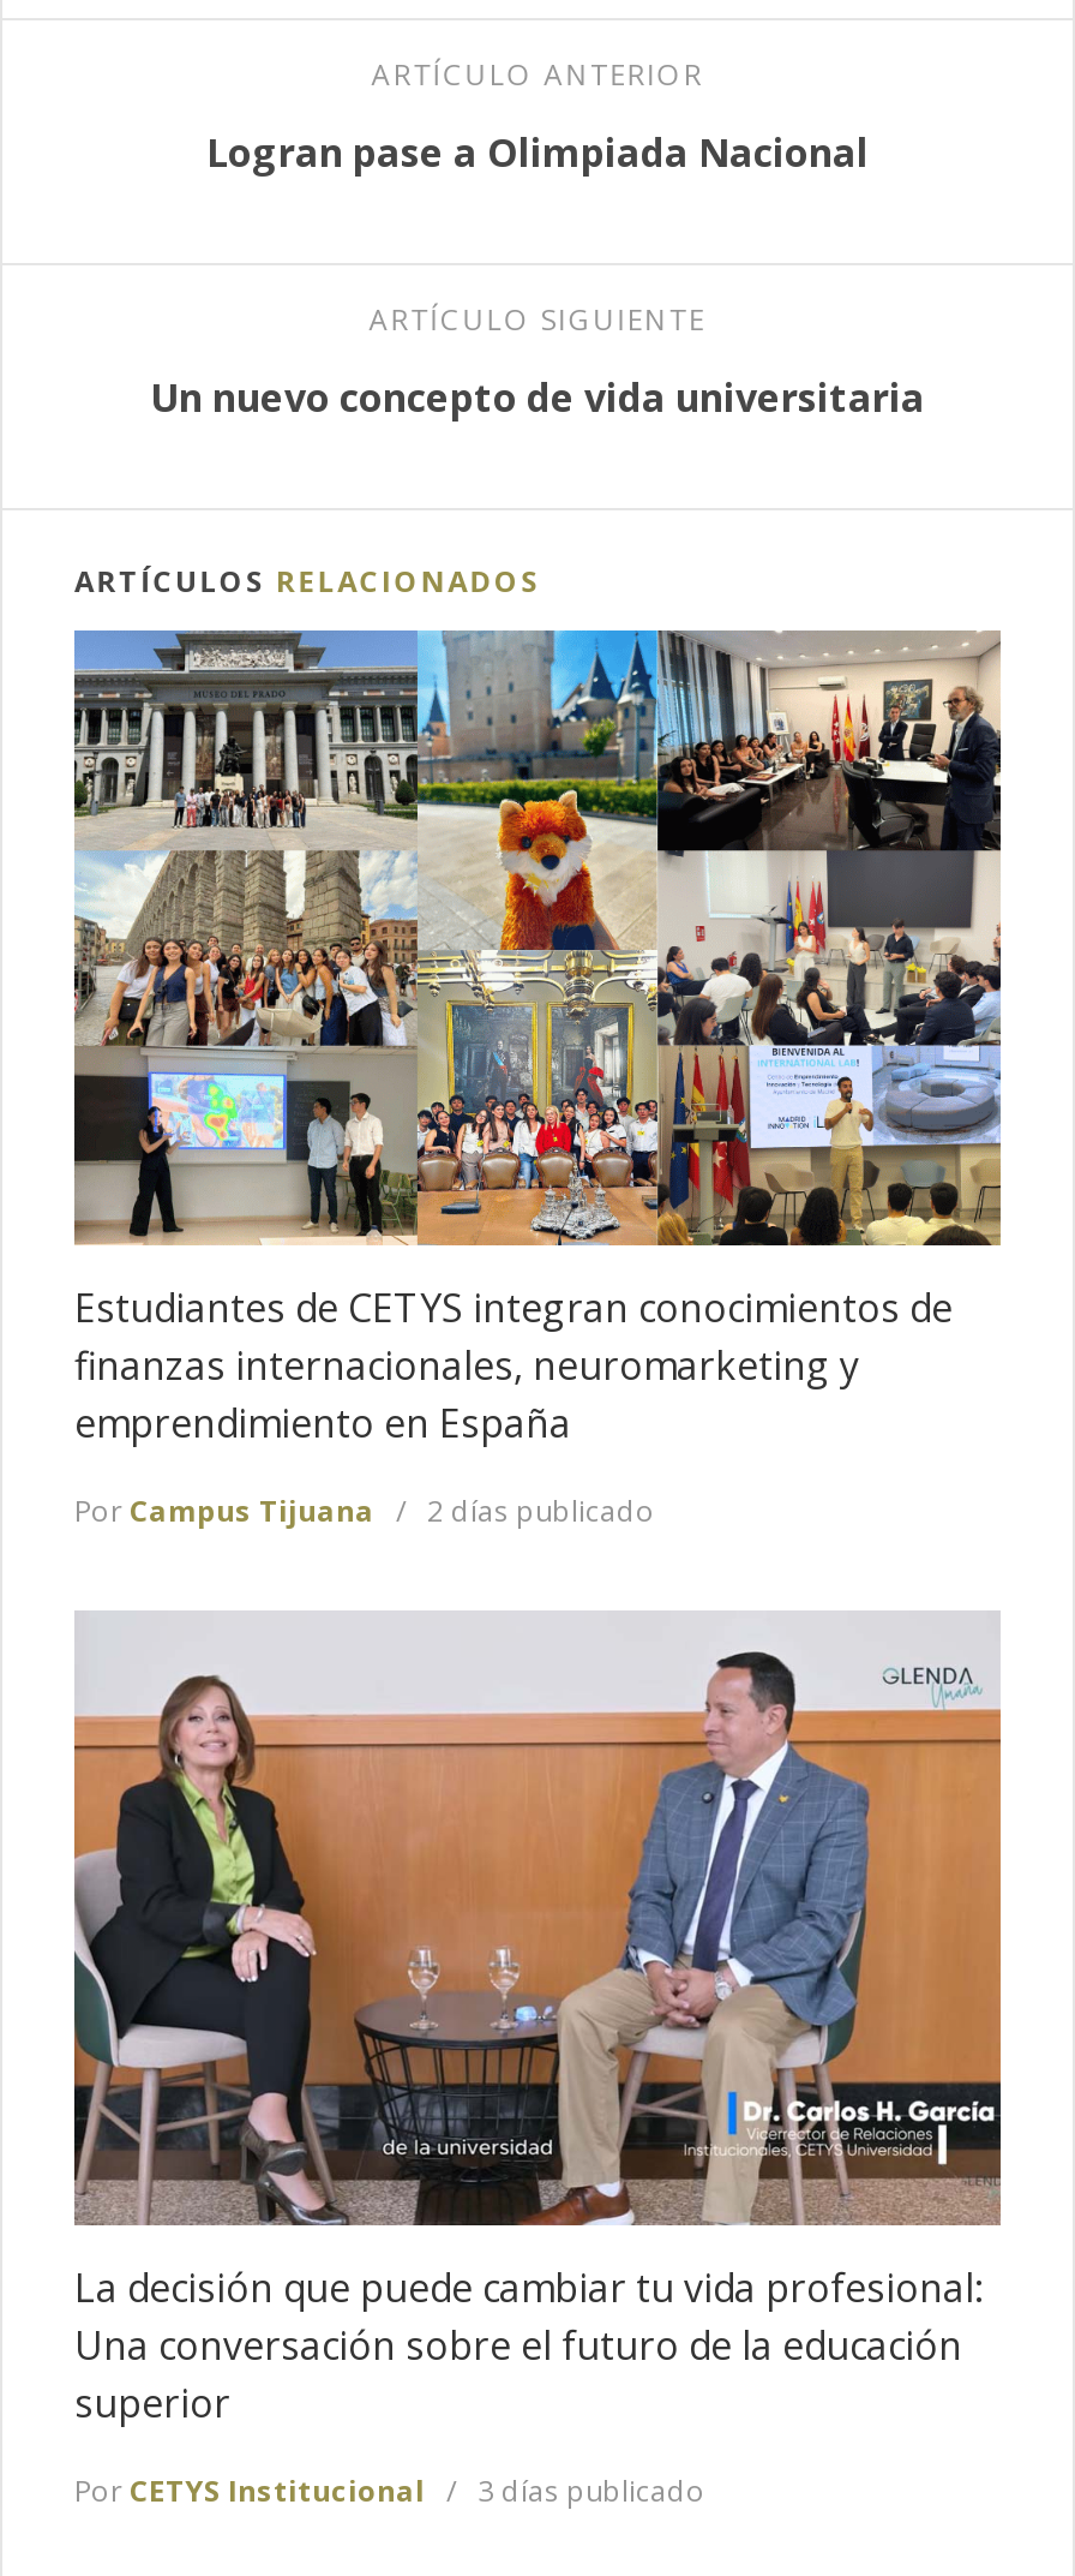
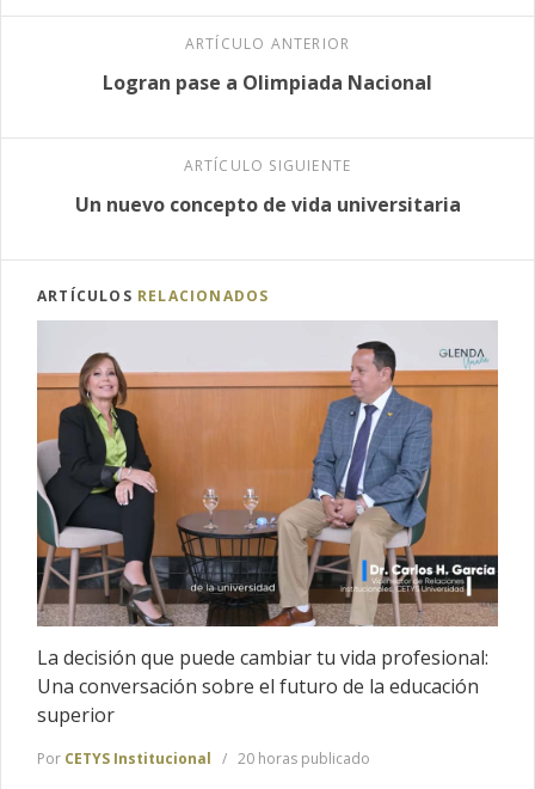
- [image]
- Estudiantes de CETYS integran conocimientos de
- finanzas internacionales, neuromarketing y
- emprendimiento en España
- Por Campus Tijuana
- 2 días publicado

- 3 días publicado
+ 20 horas publicado
